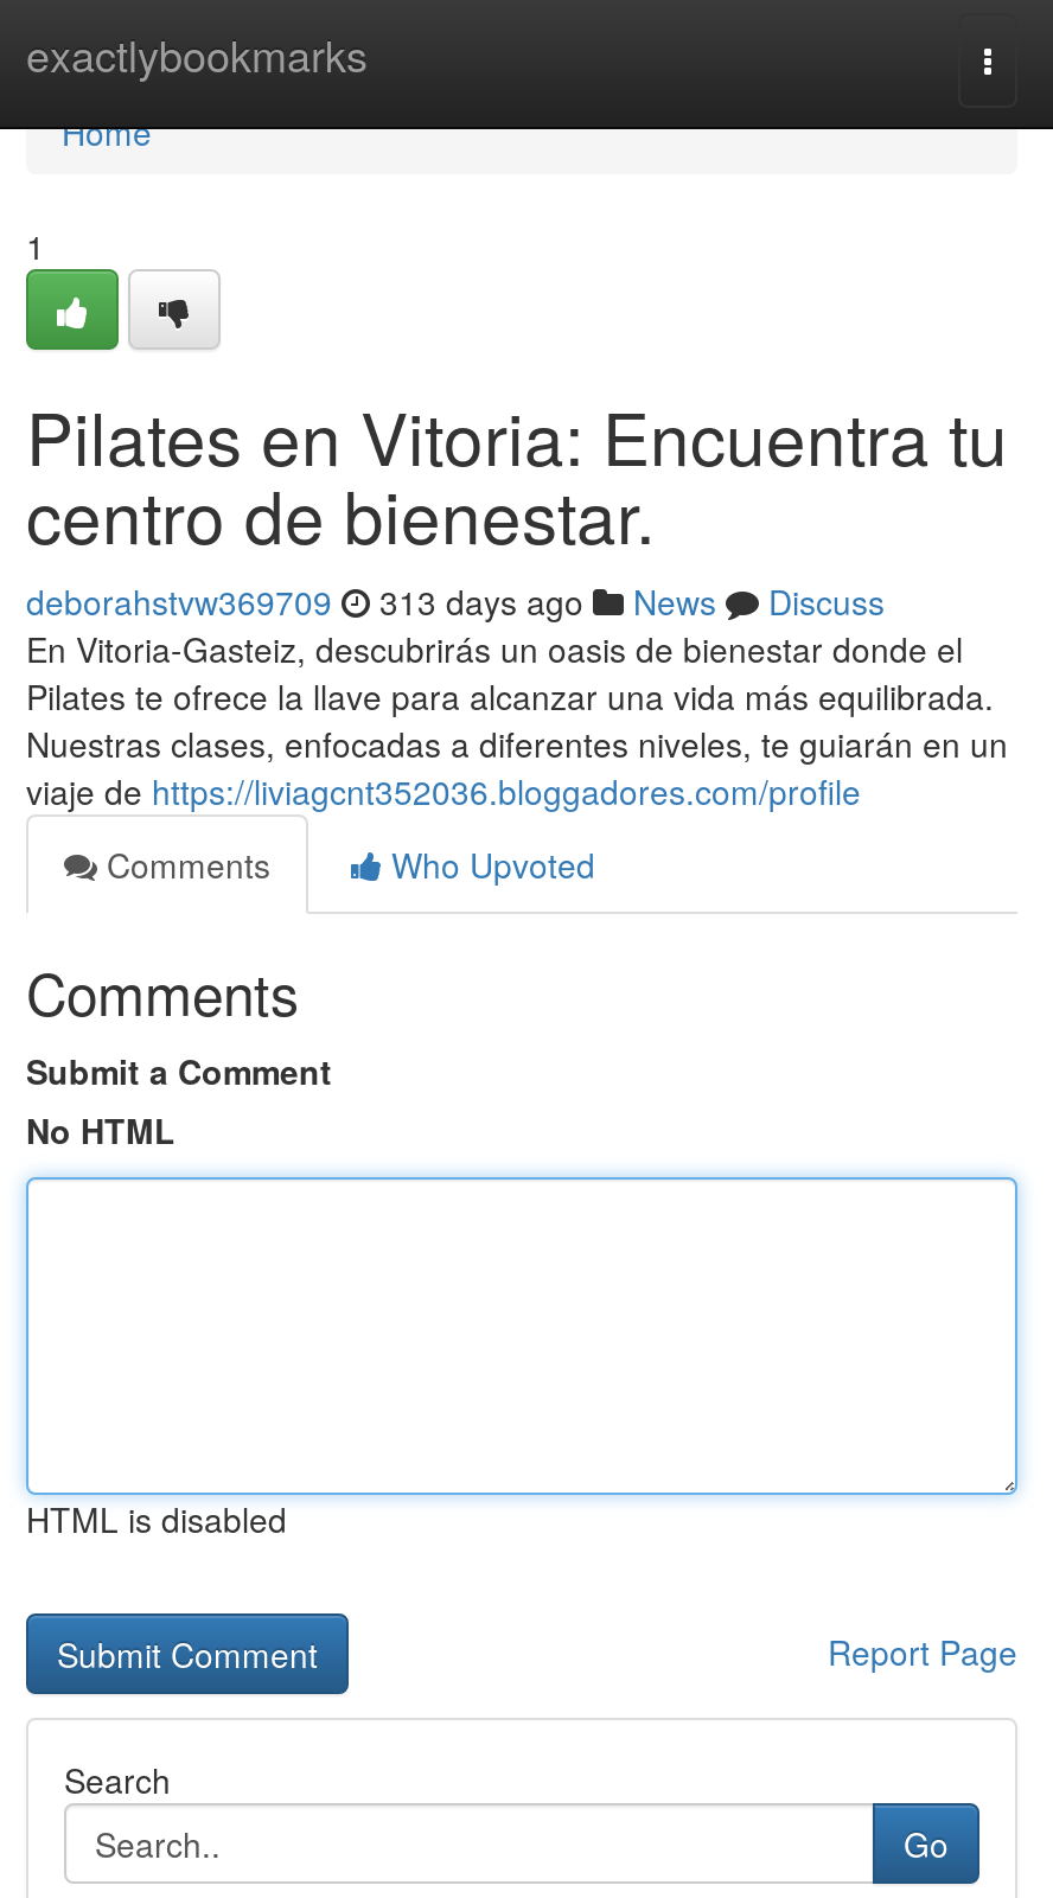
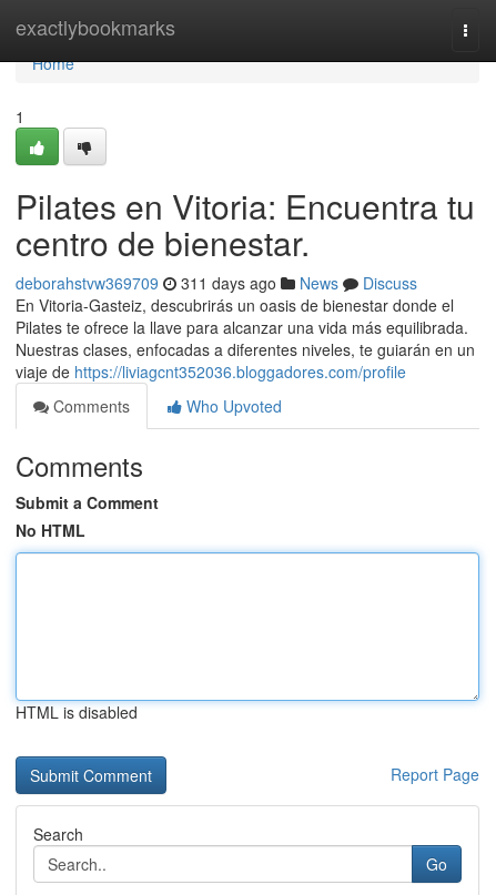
- deborahstvw369709 313 days ago News Discuss
+ deborahstvw369709 311 days ago News Discuss
